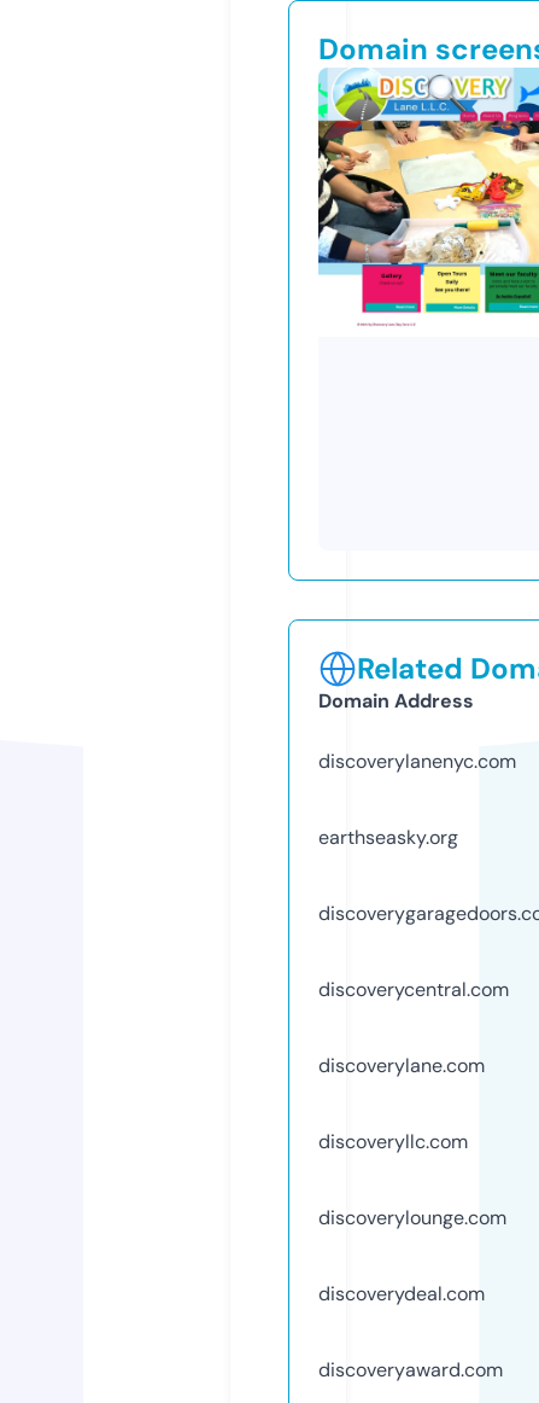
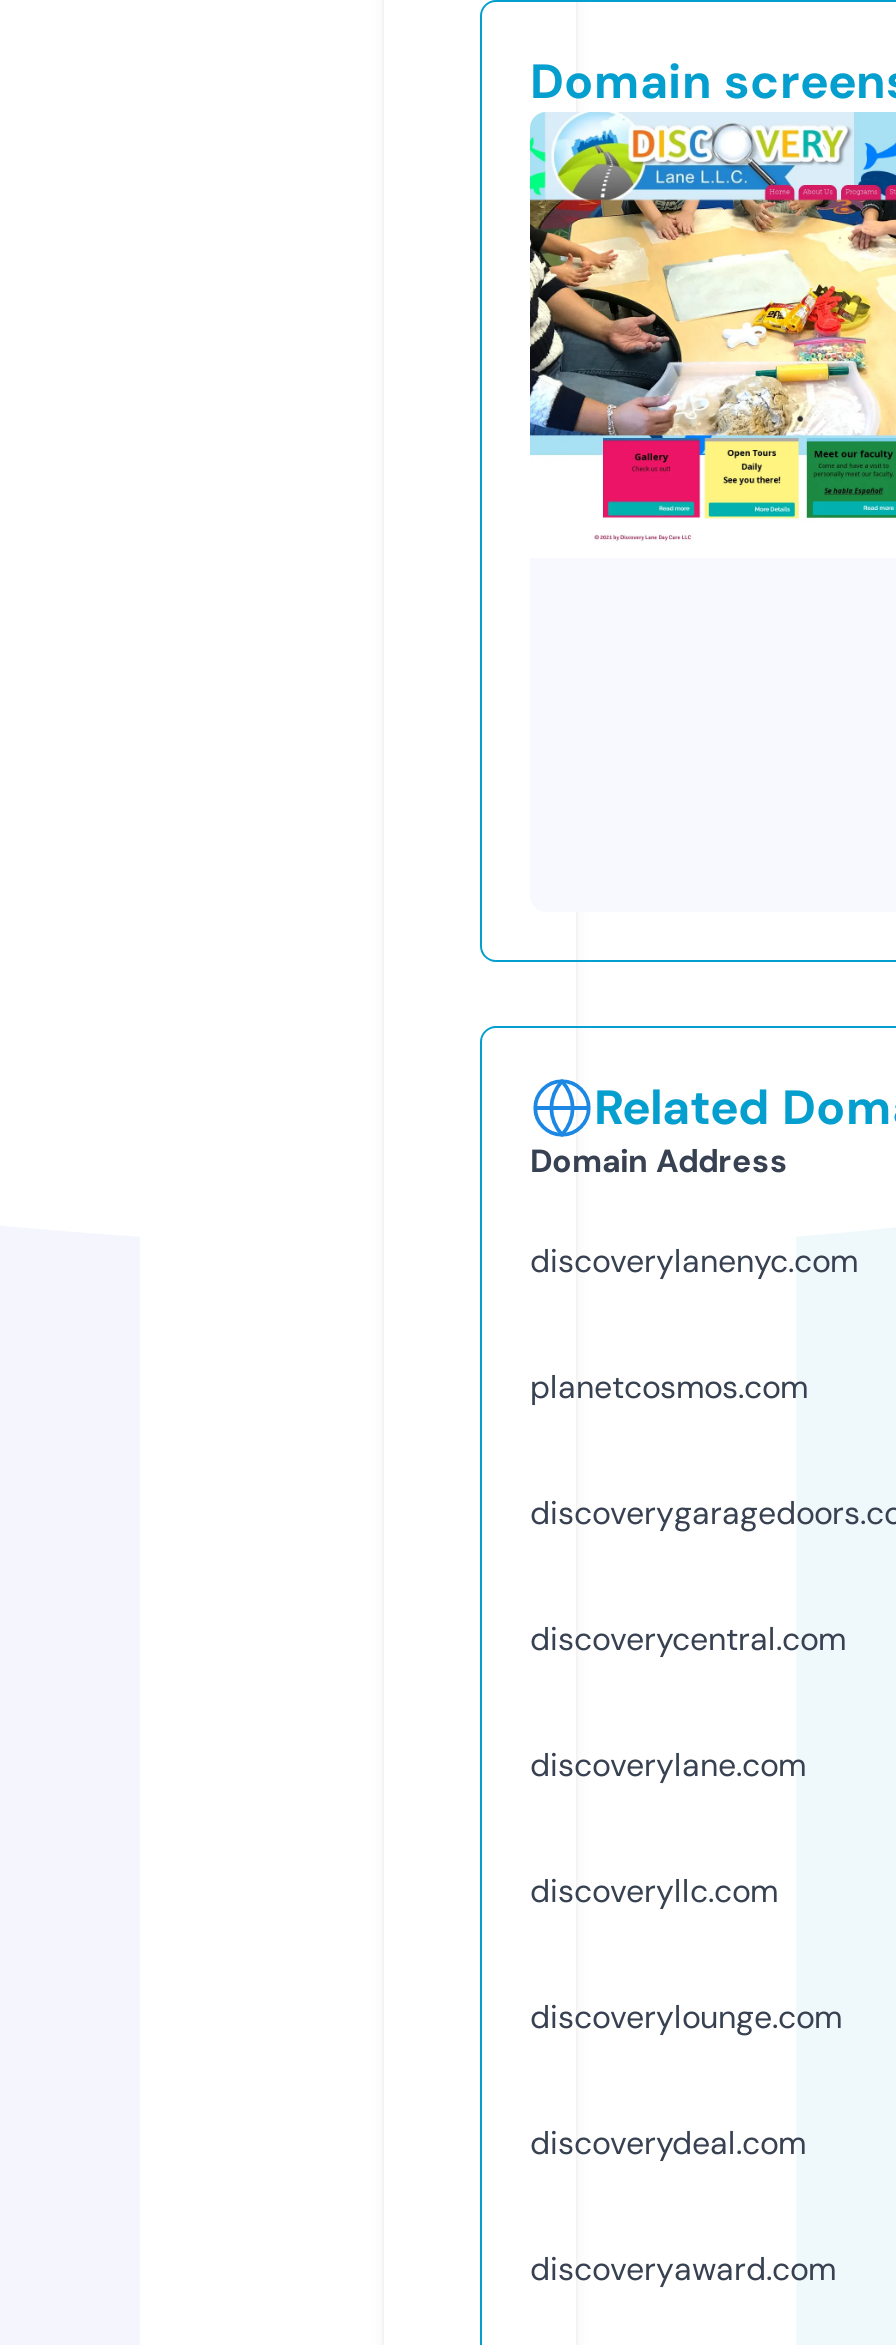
- earthseasky.org
+ planetcosmos.com
